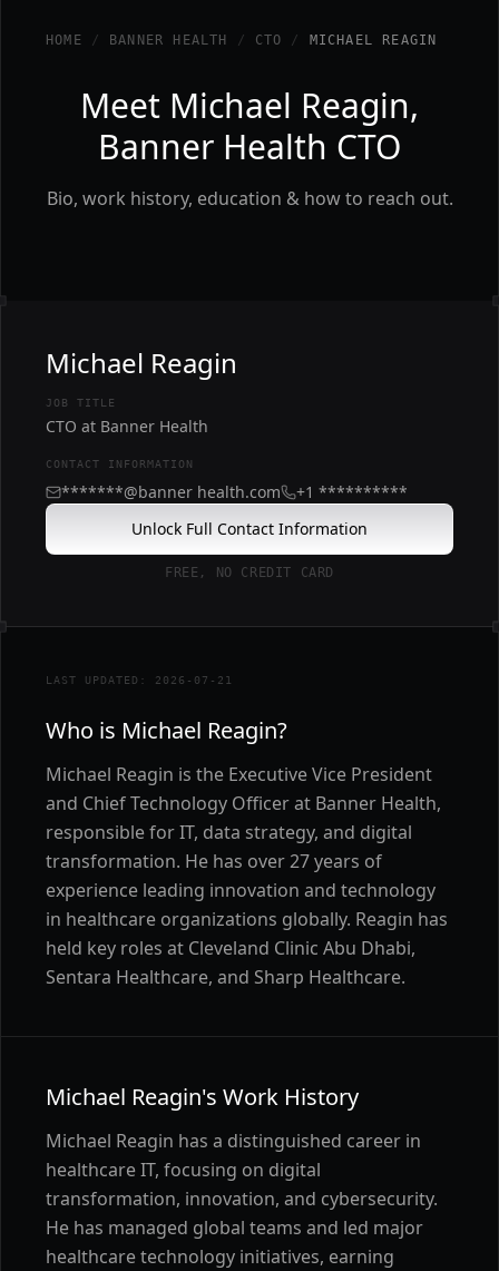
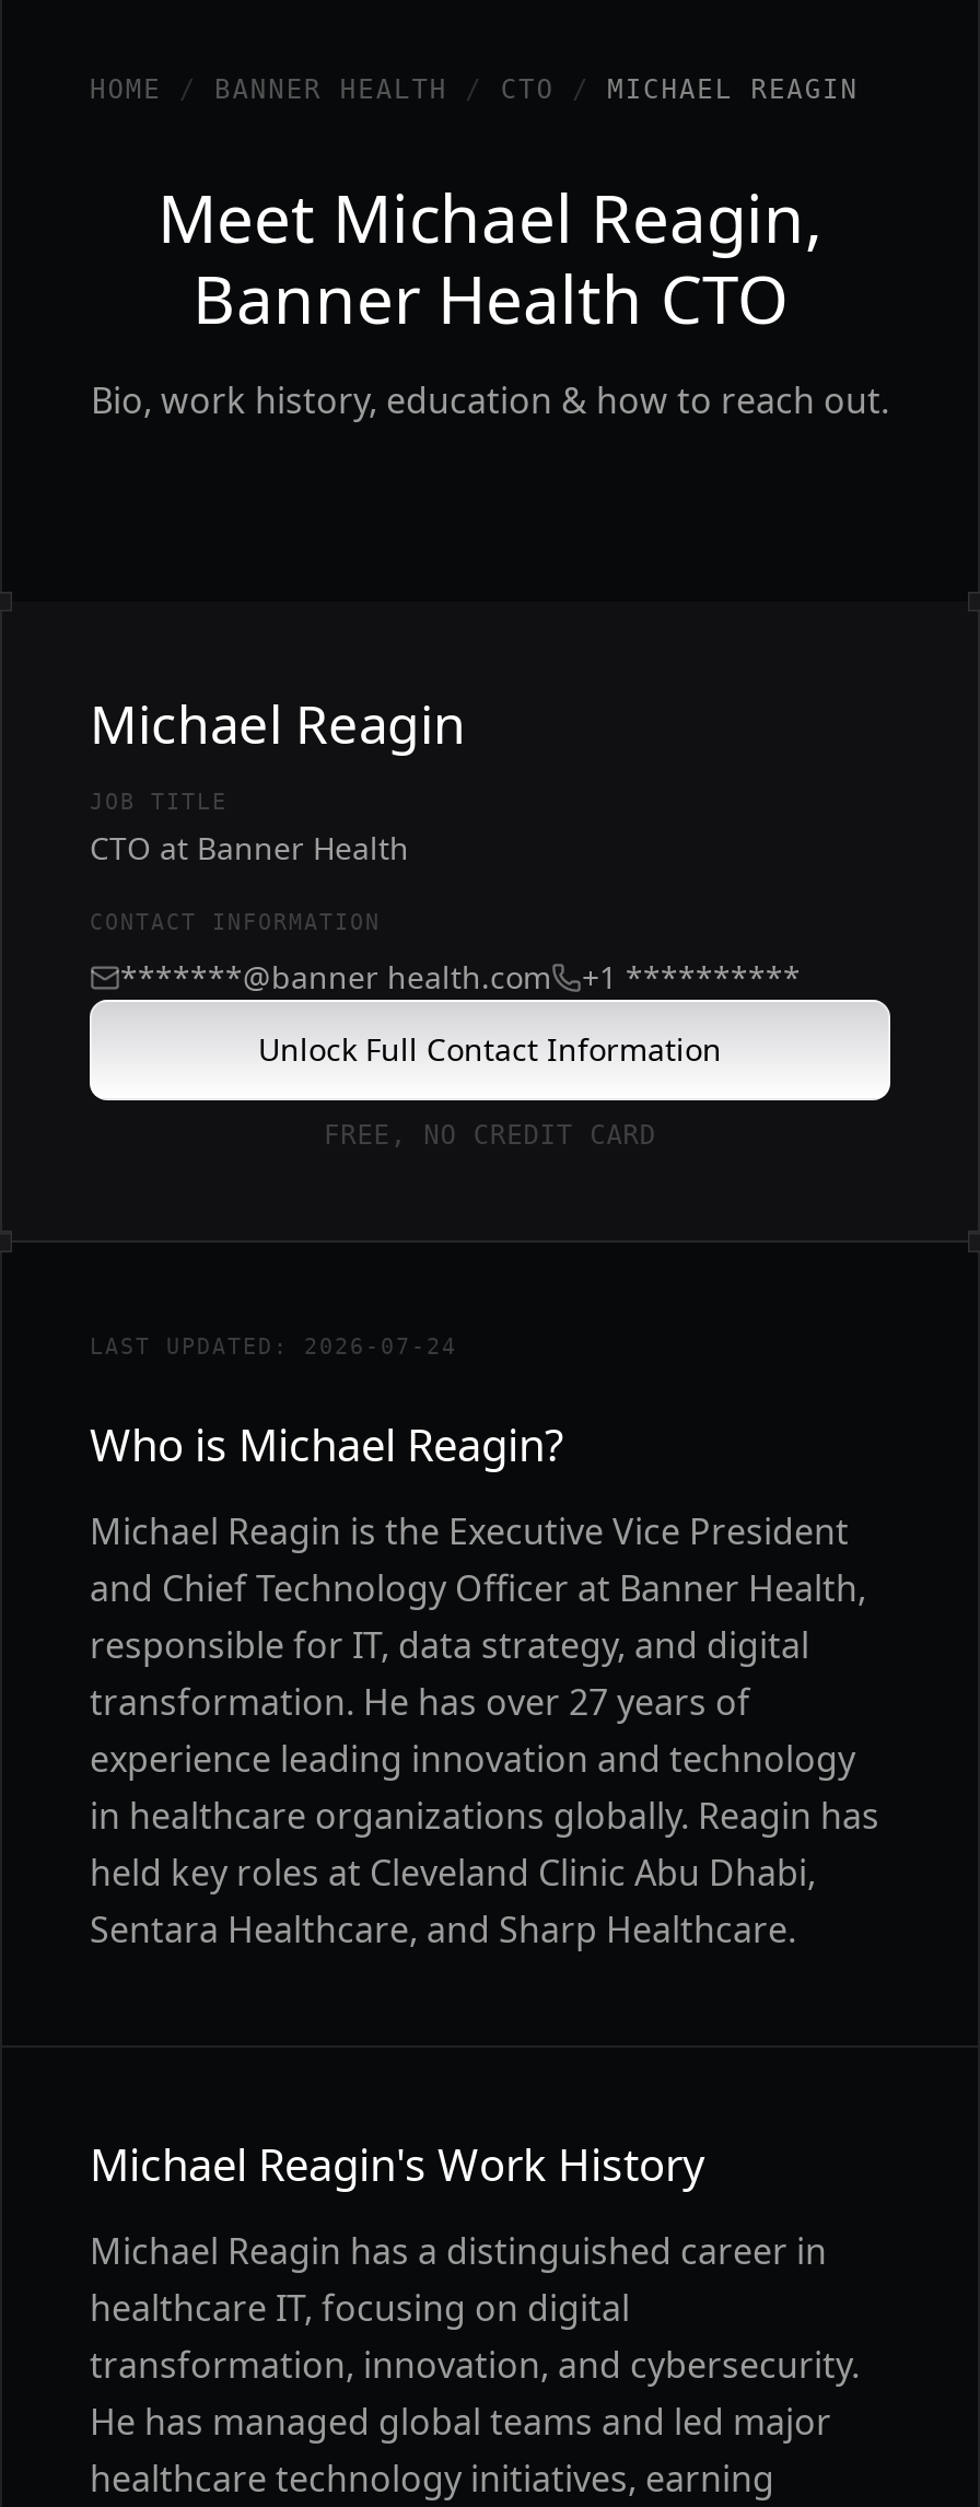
- LAST UPDATED: 2026-07-21
+ LAST UPDATED: 2026-07-24
